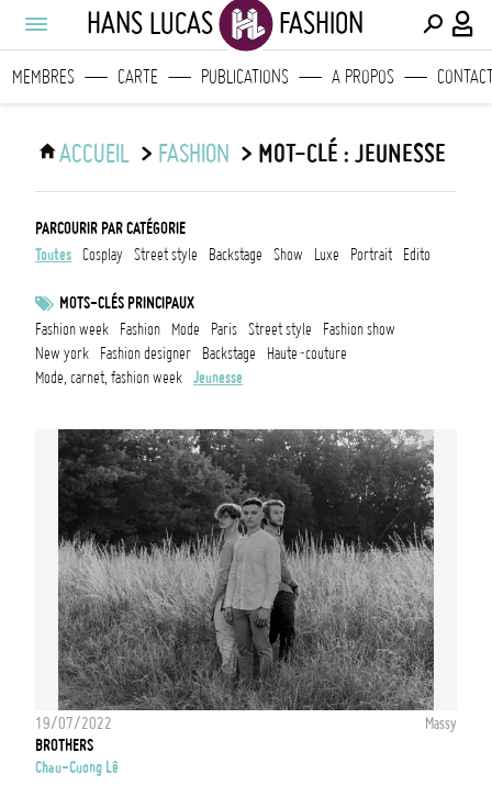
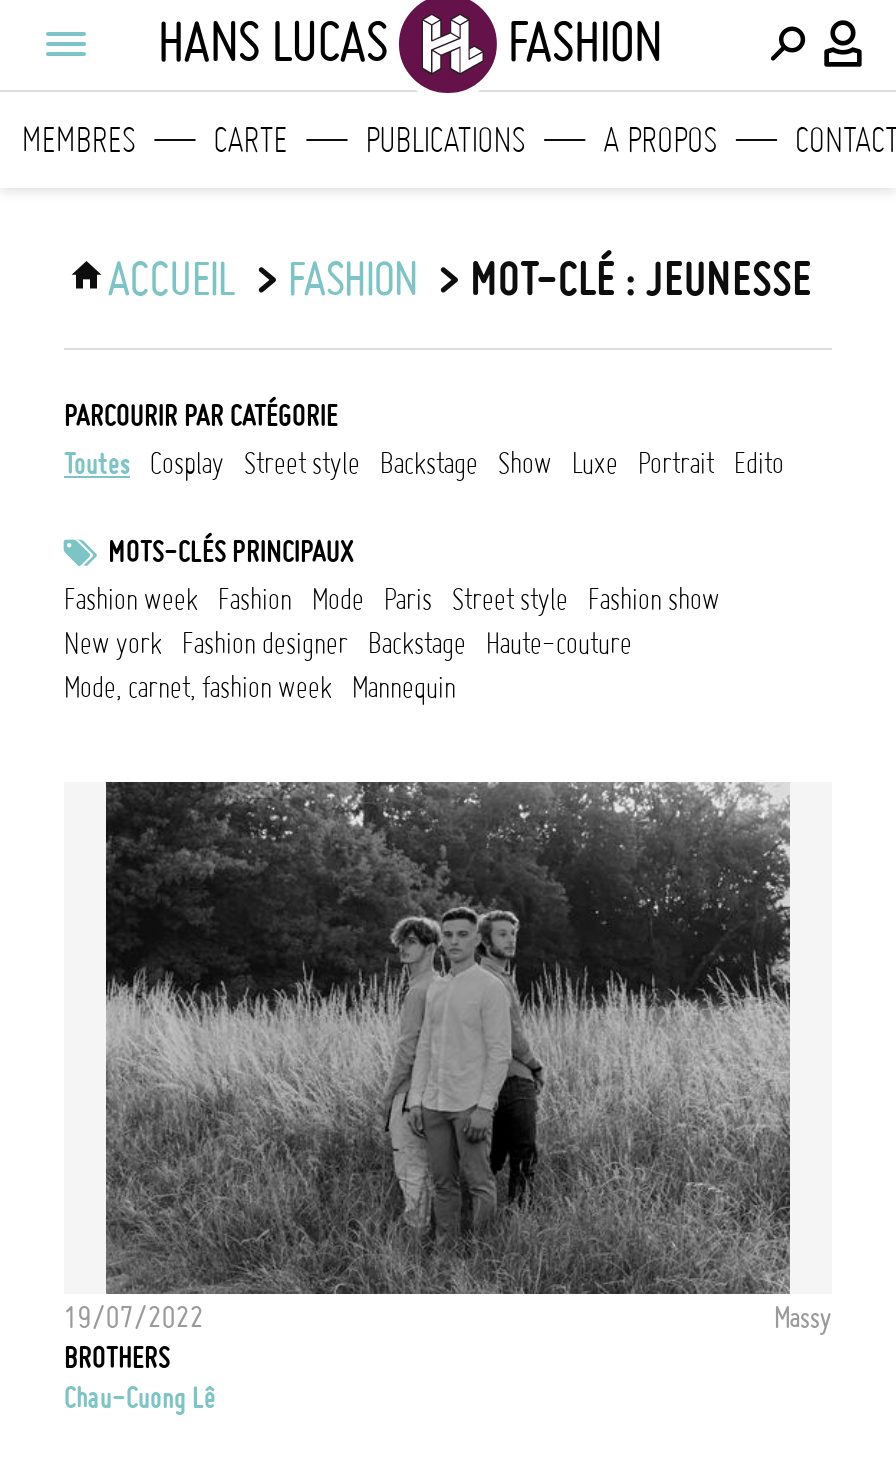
- jeunesse
+ mannequin
